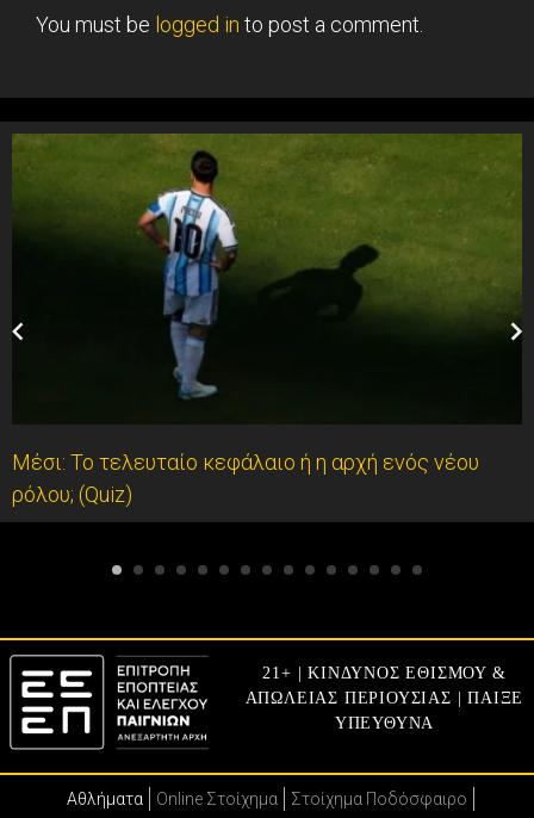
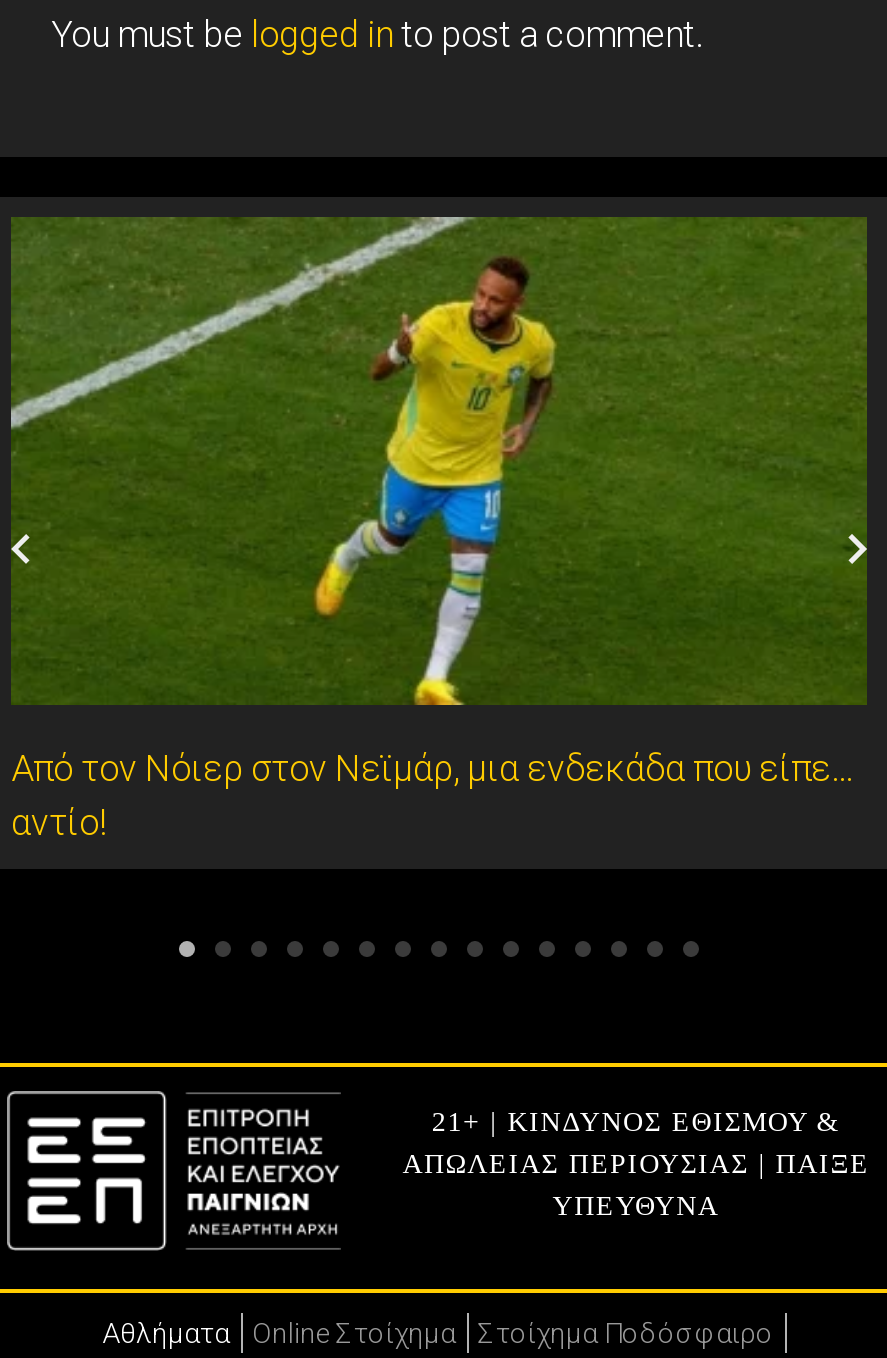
- [image]
- Μέσι: Το τελευταίο κεφάλαιο ή η αρχή ενός νέου
- ρόλου; (Quiz)
+ [image]
+ Από τον Νόιερ στον Νεϊμάρ, μια ενδεκάδα που είπε…
+ αντίο!
